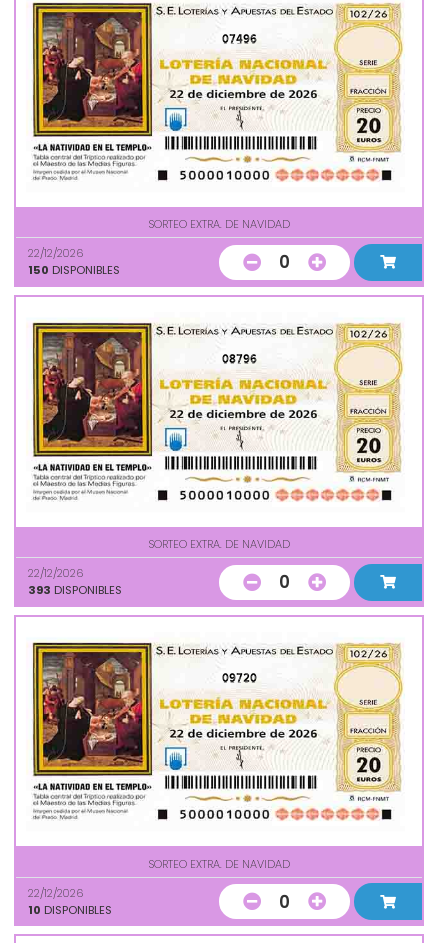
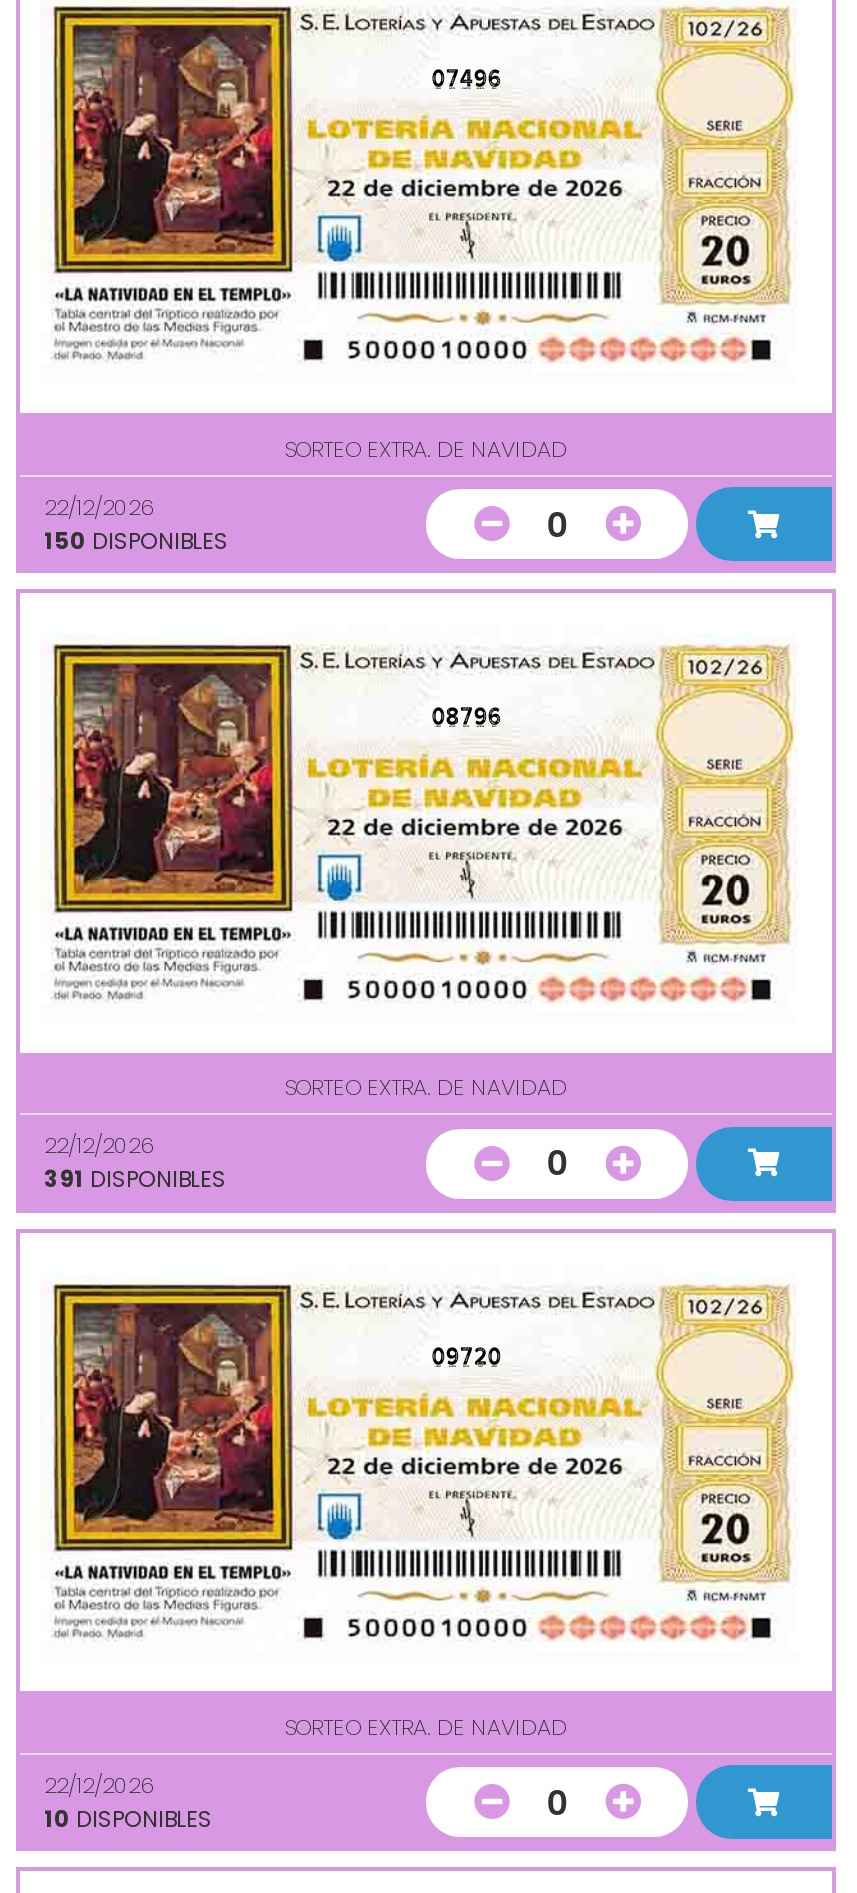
- 393 DISPONIBLES
+ 391 DISPONIBLES
